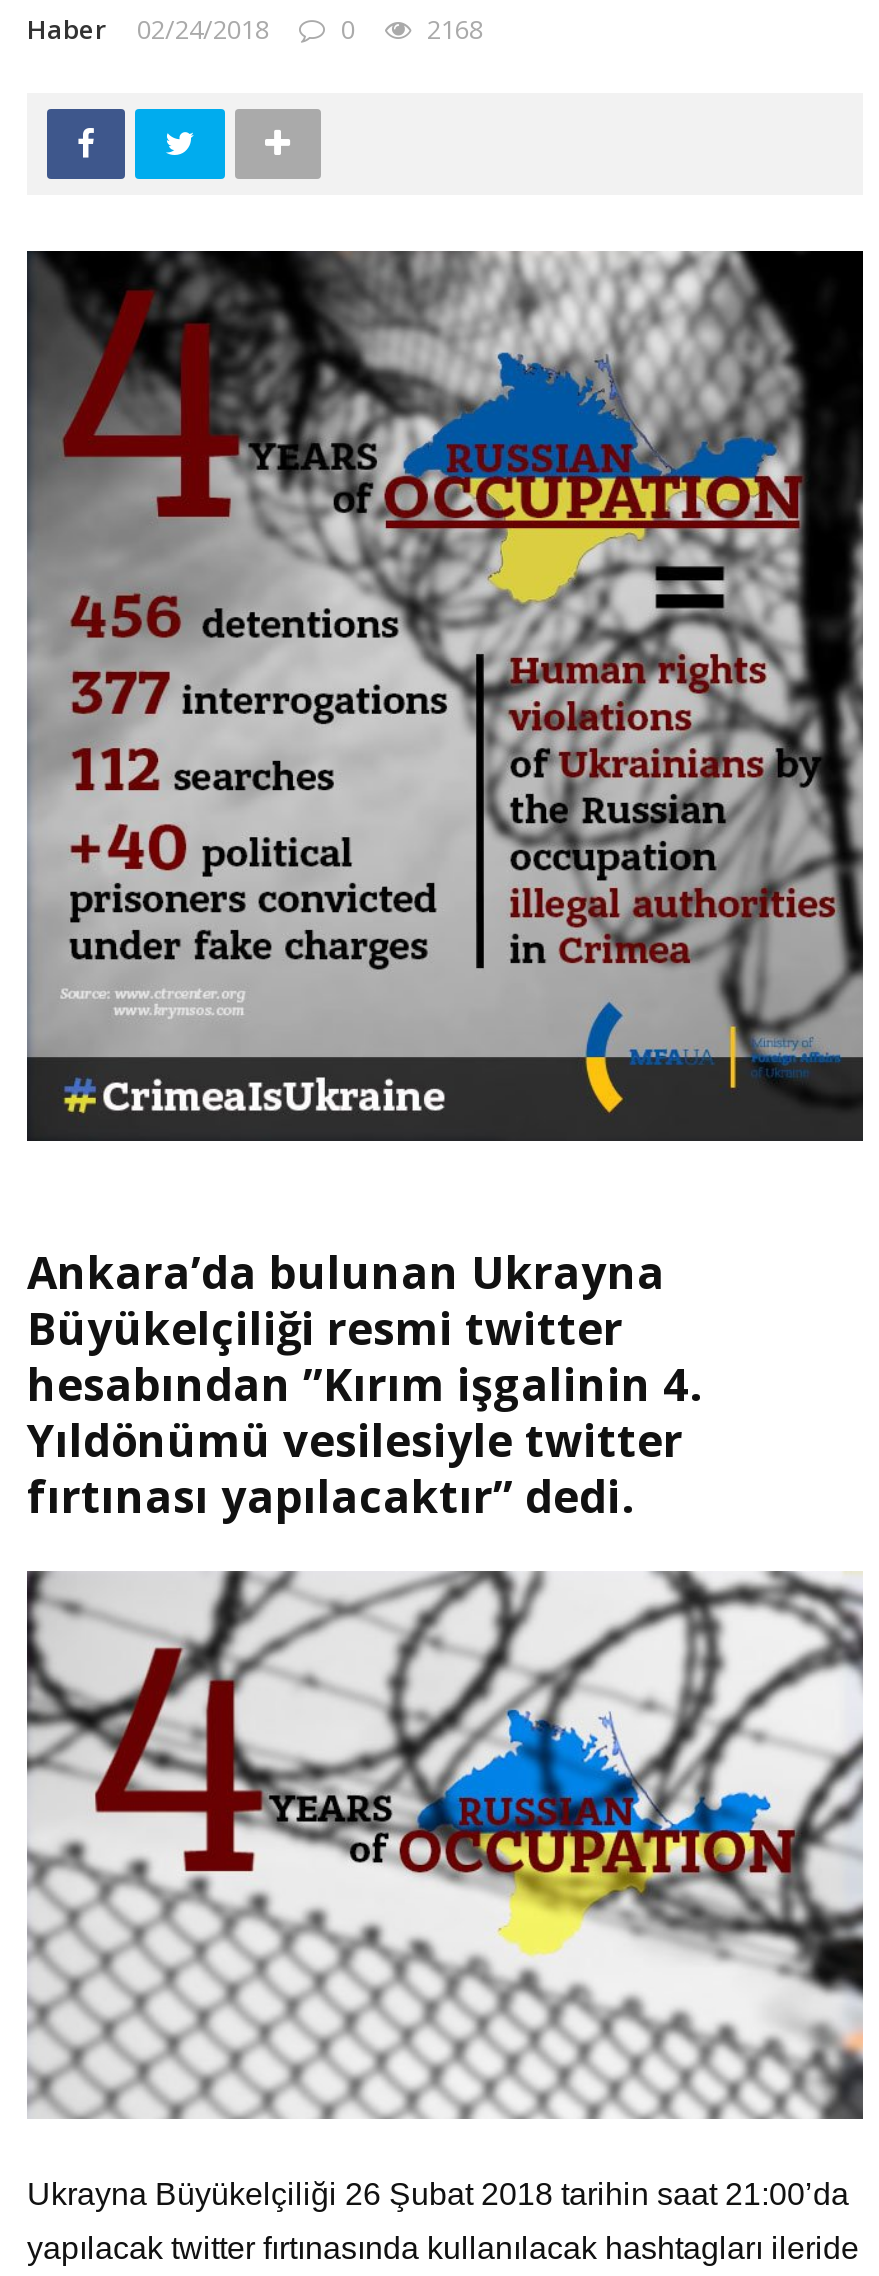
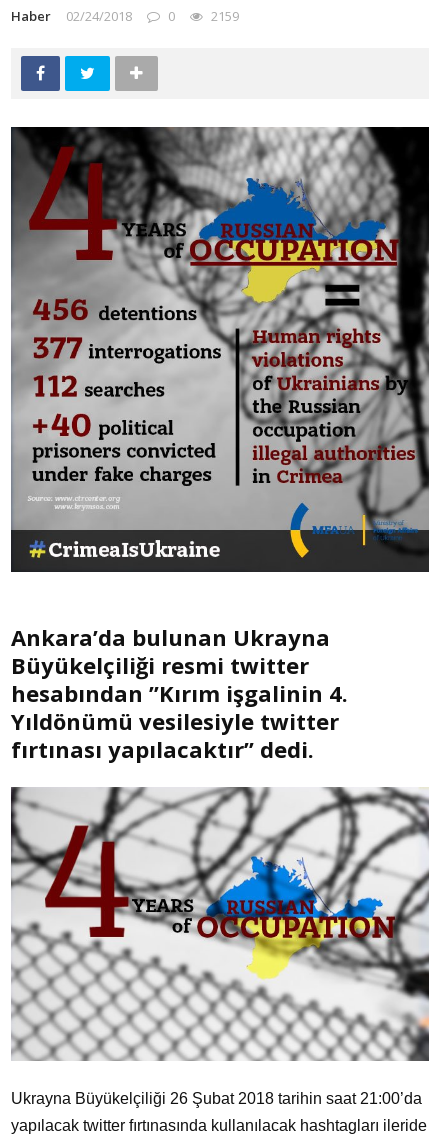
- Haber 02/24/2018 0 2168
+ Haber 02/24/2018 0 2159
